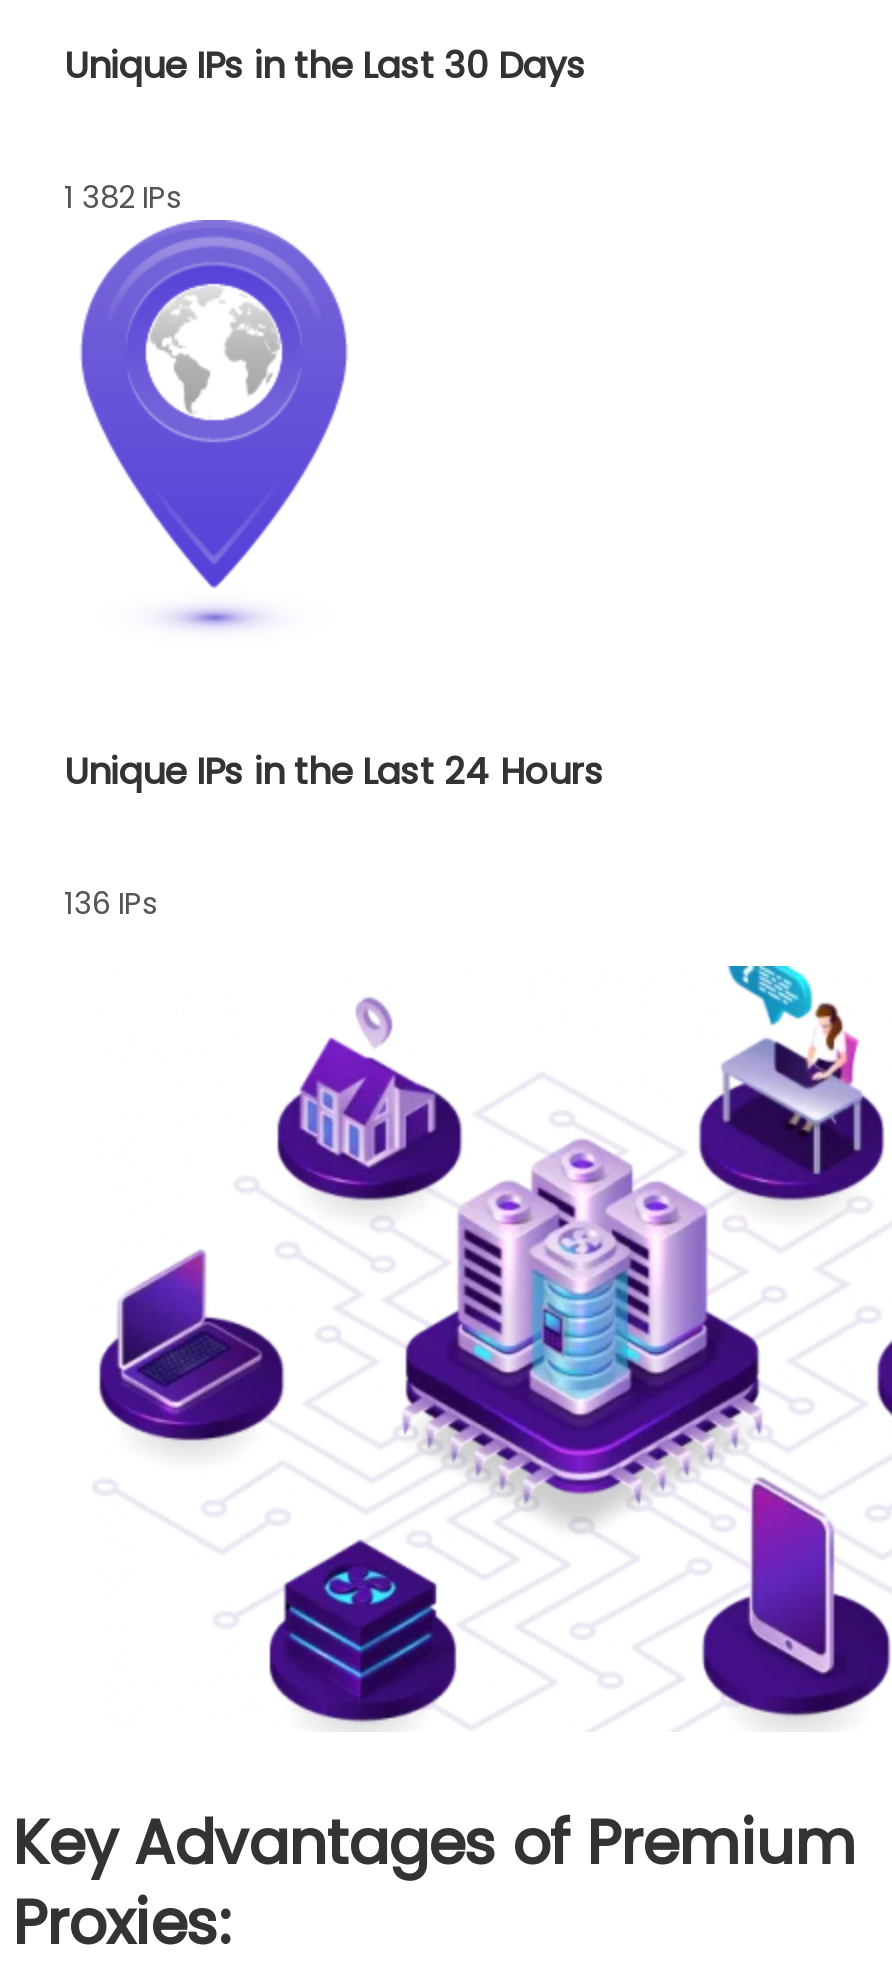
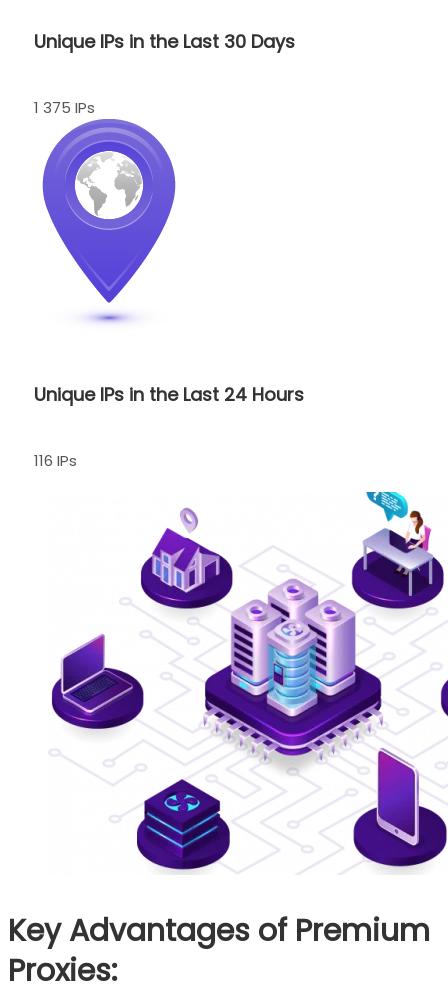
- 1 382 IPs
+ 1 375 IPs

- 136 IPs
+ 116 IPs
